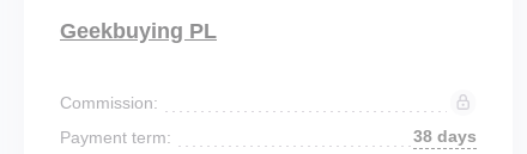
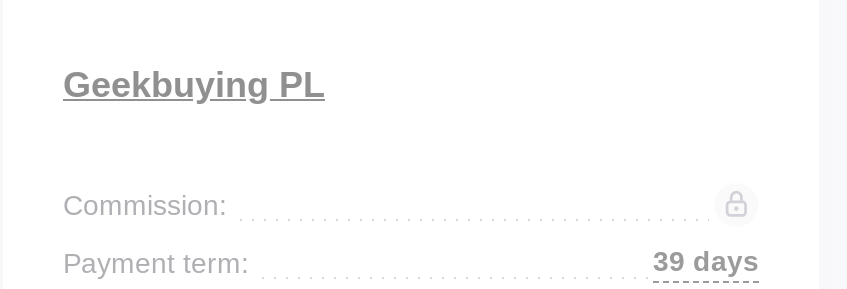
- 38 days
+ 39 days
